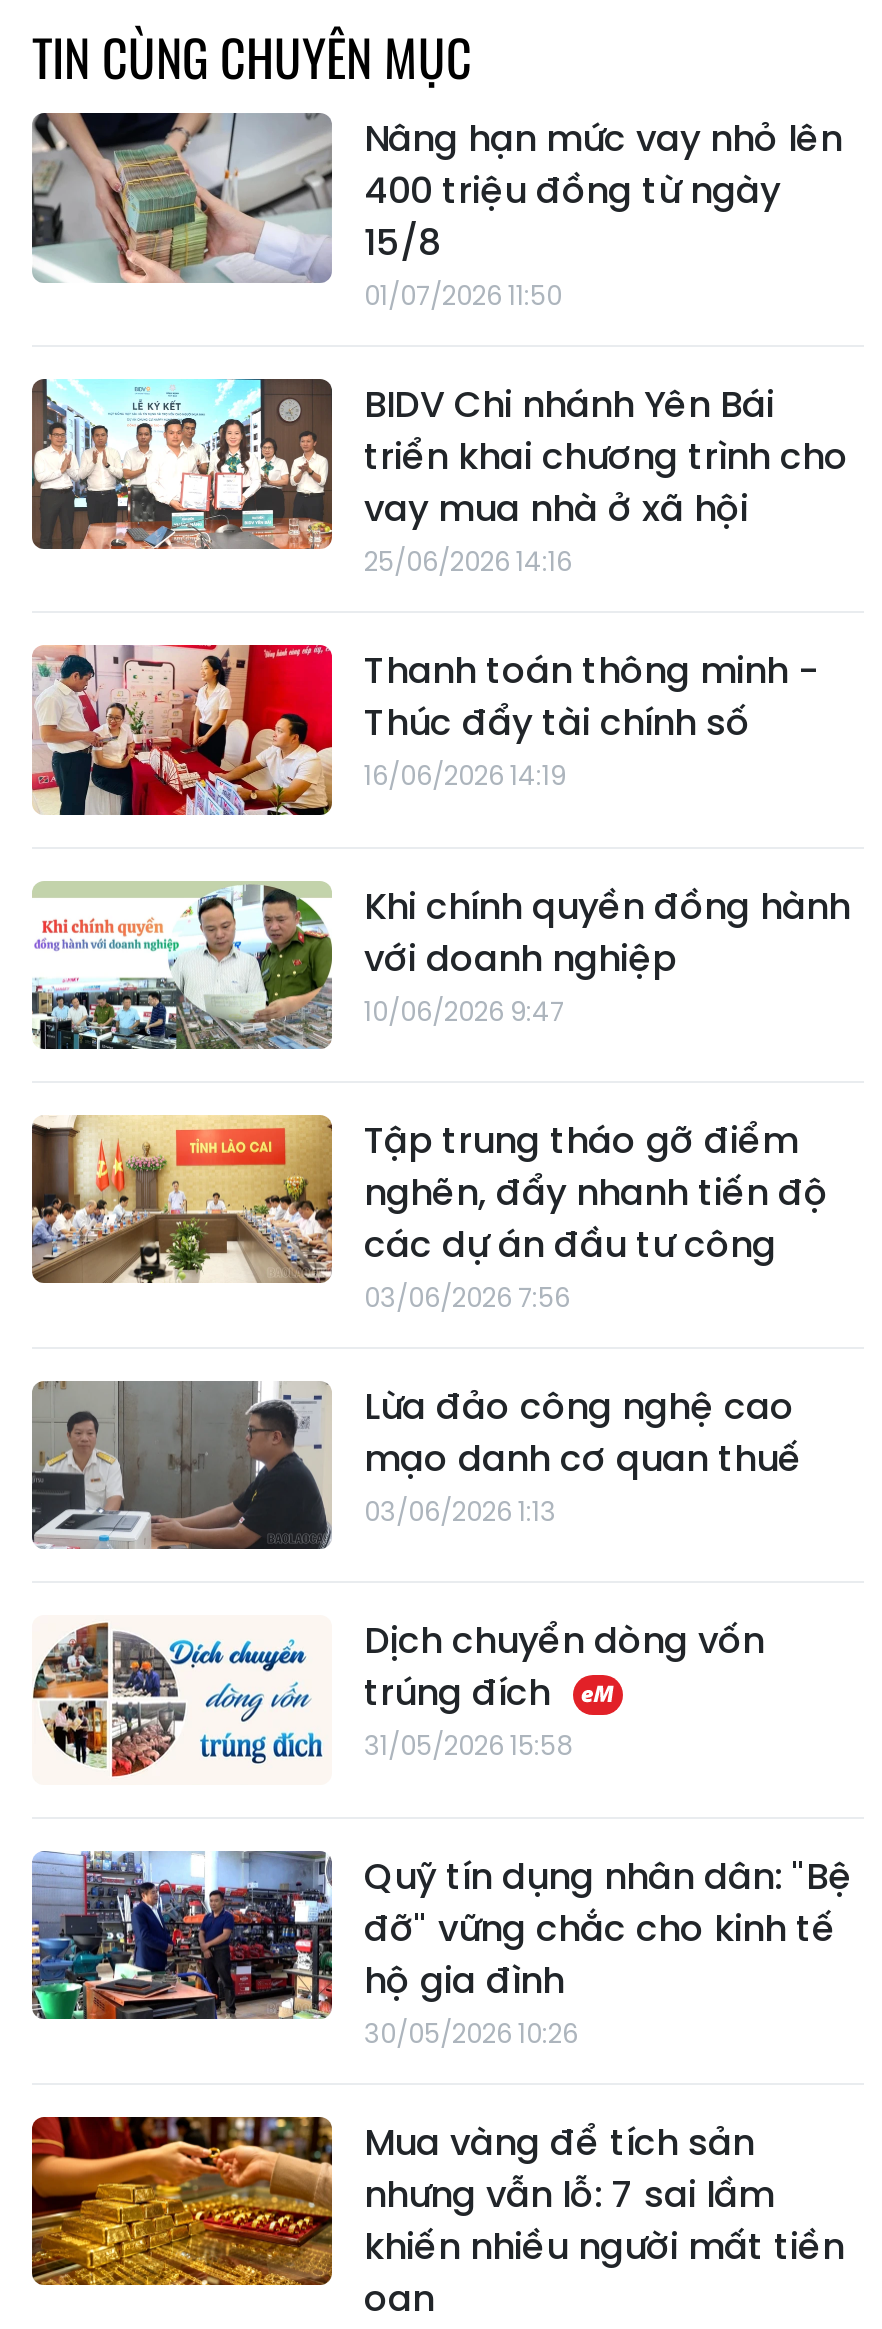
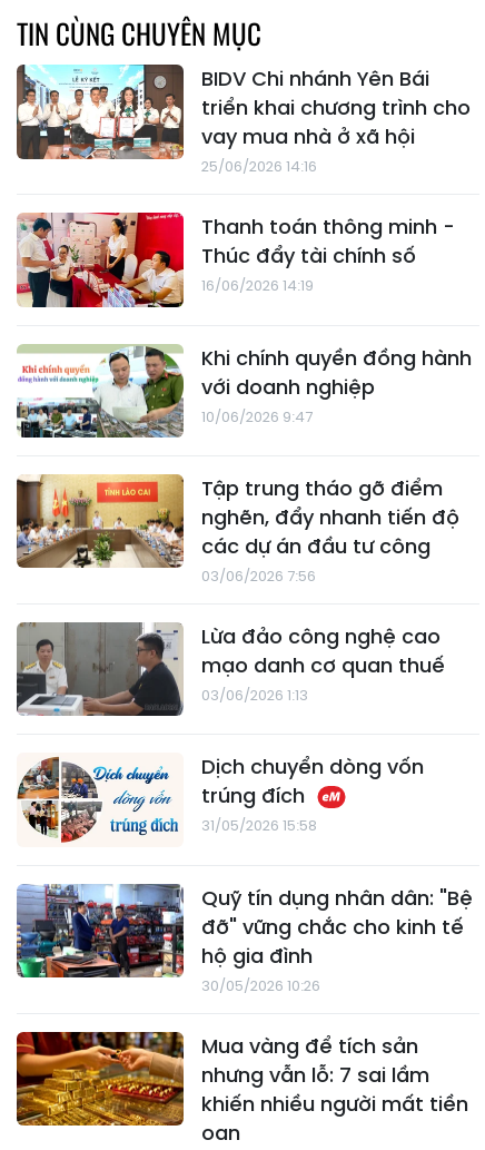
- [image]
- Nâng hạn mức vay nhỏ lên
- 400 triệu đồng từ ngày
- 15/8
- 01/07/2026 11:50
